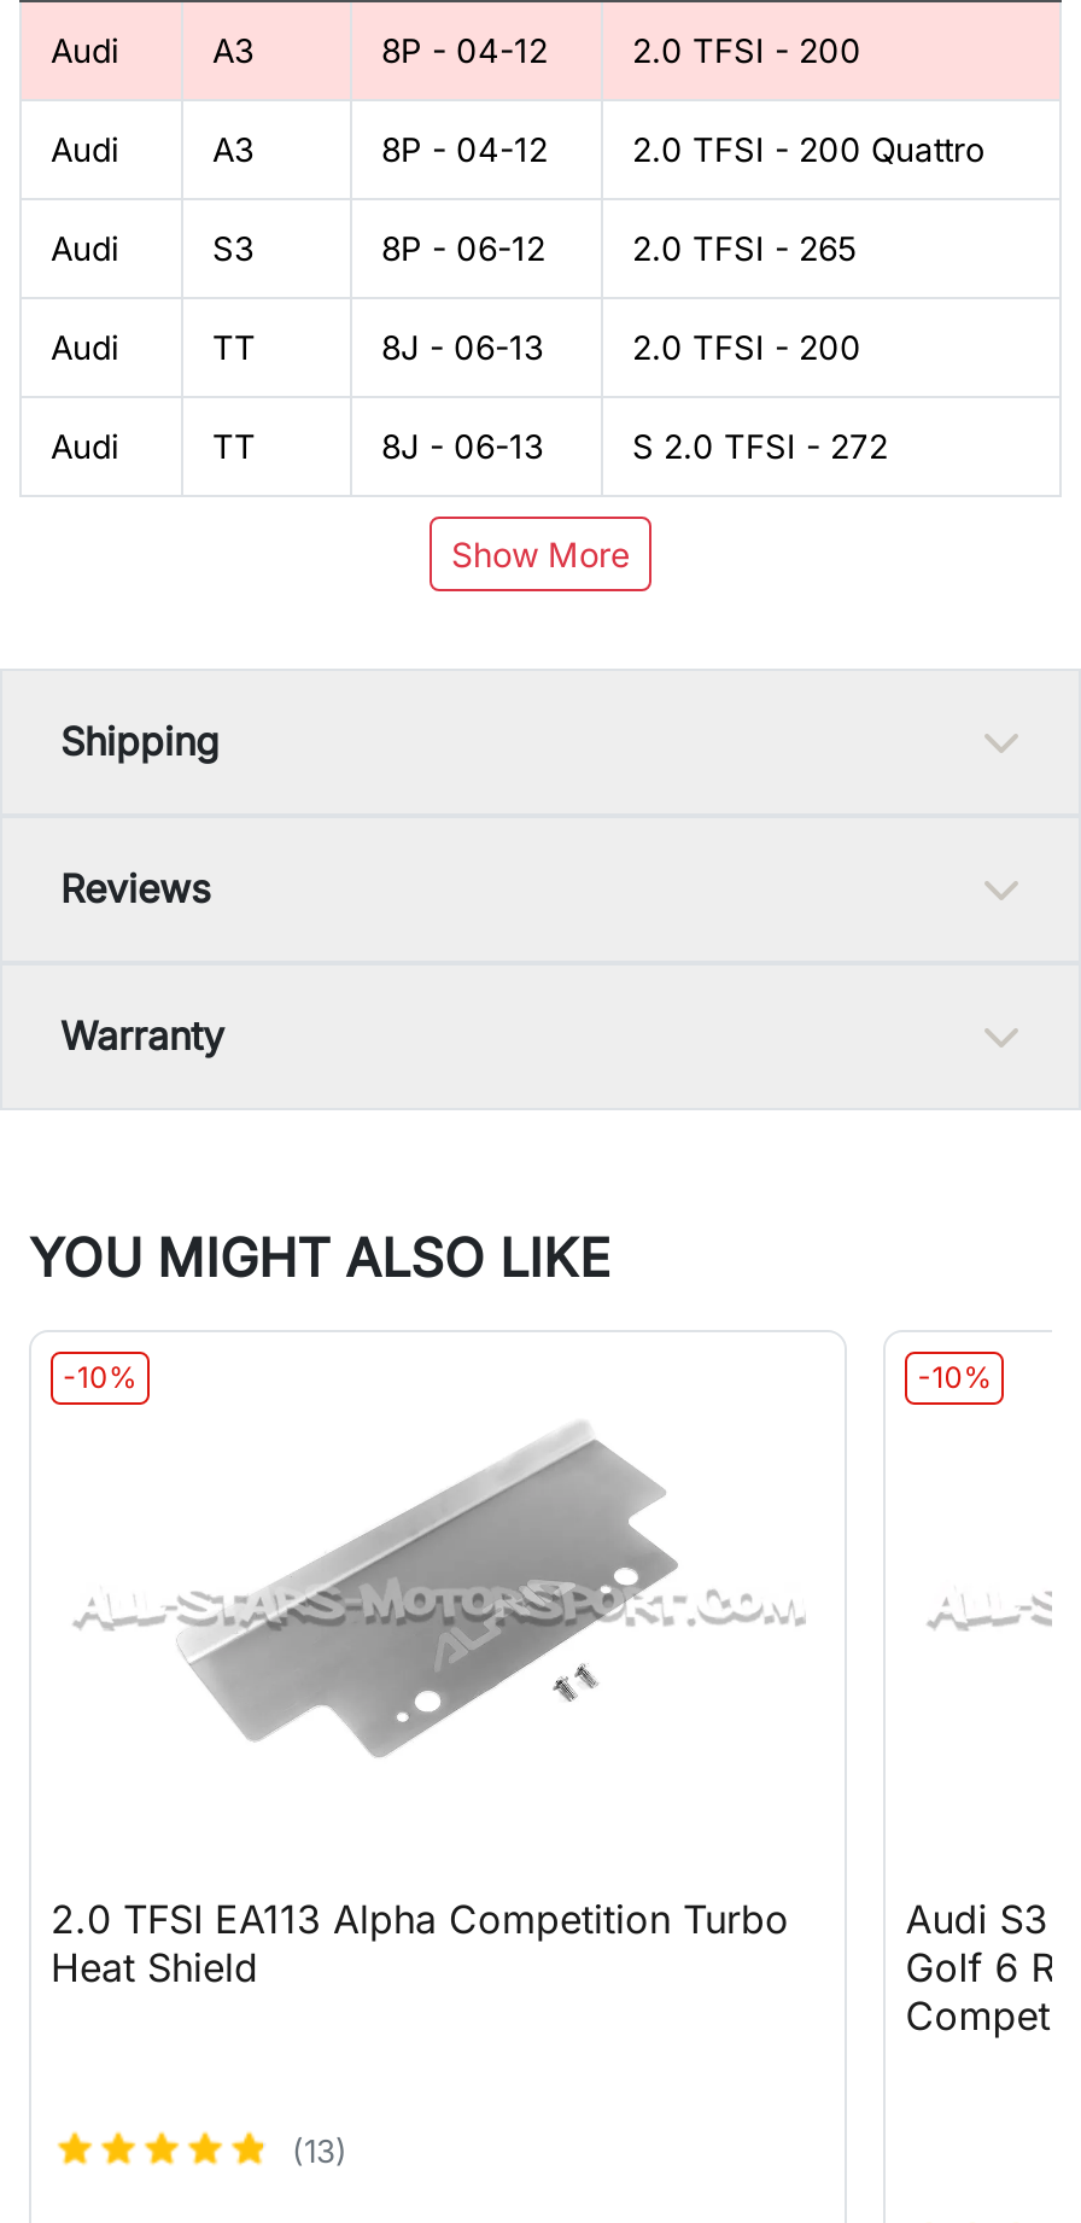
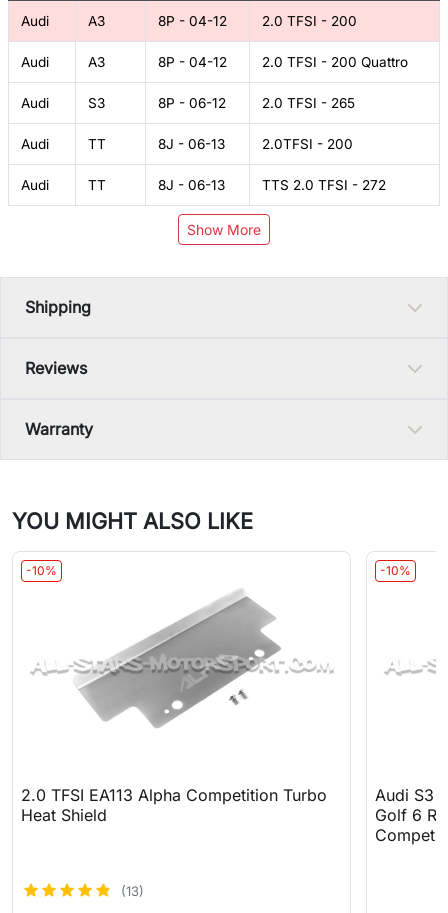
- 2.0 TFSI - 200
+ 2.0TFSI - 200

- S 2.0 TFSI - 272
+ TTS 2.0 TFSI - 272
